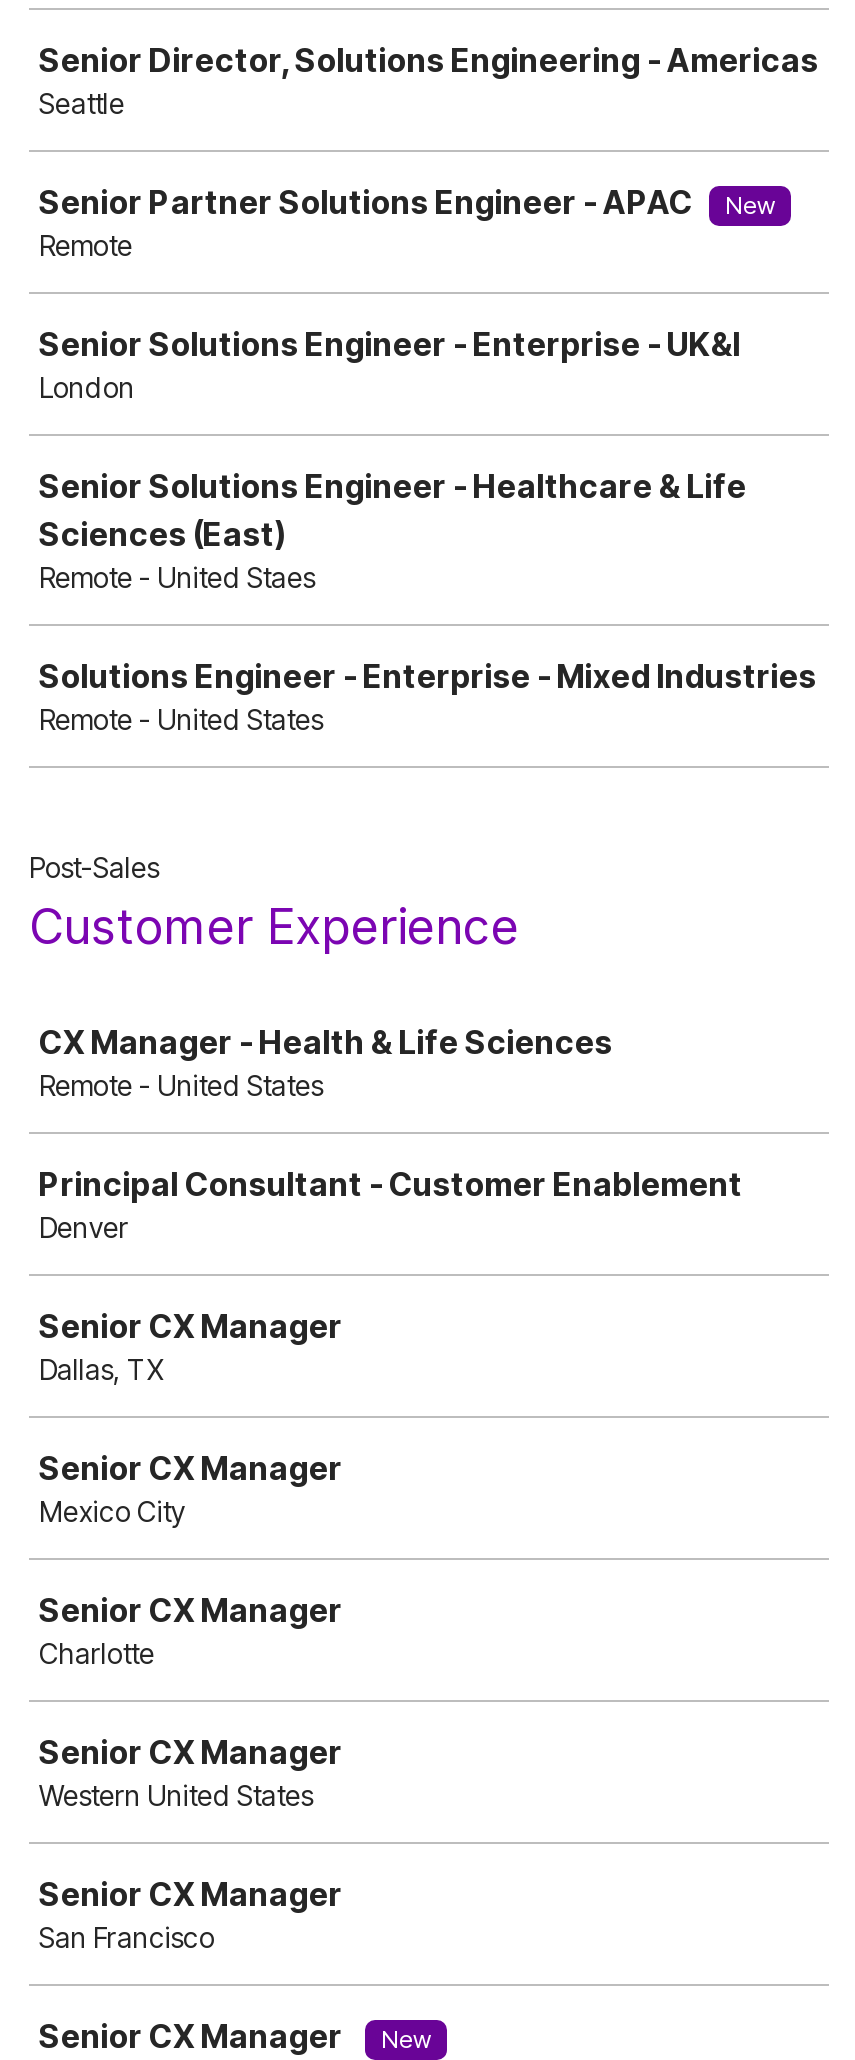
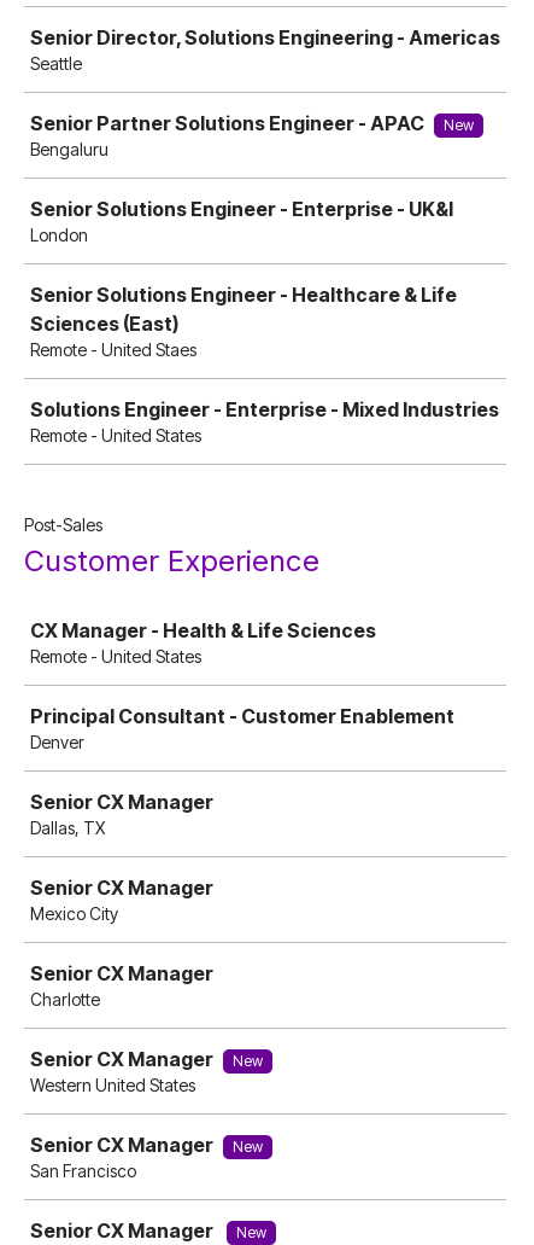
- Remote
+ Bengaluru

+ New

+ New
